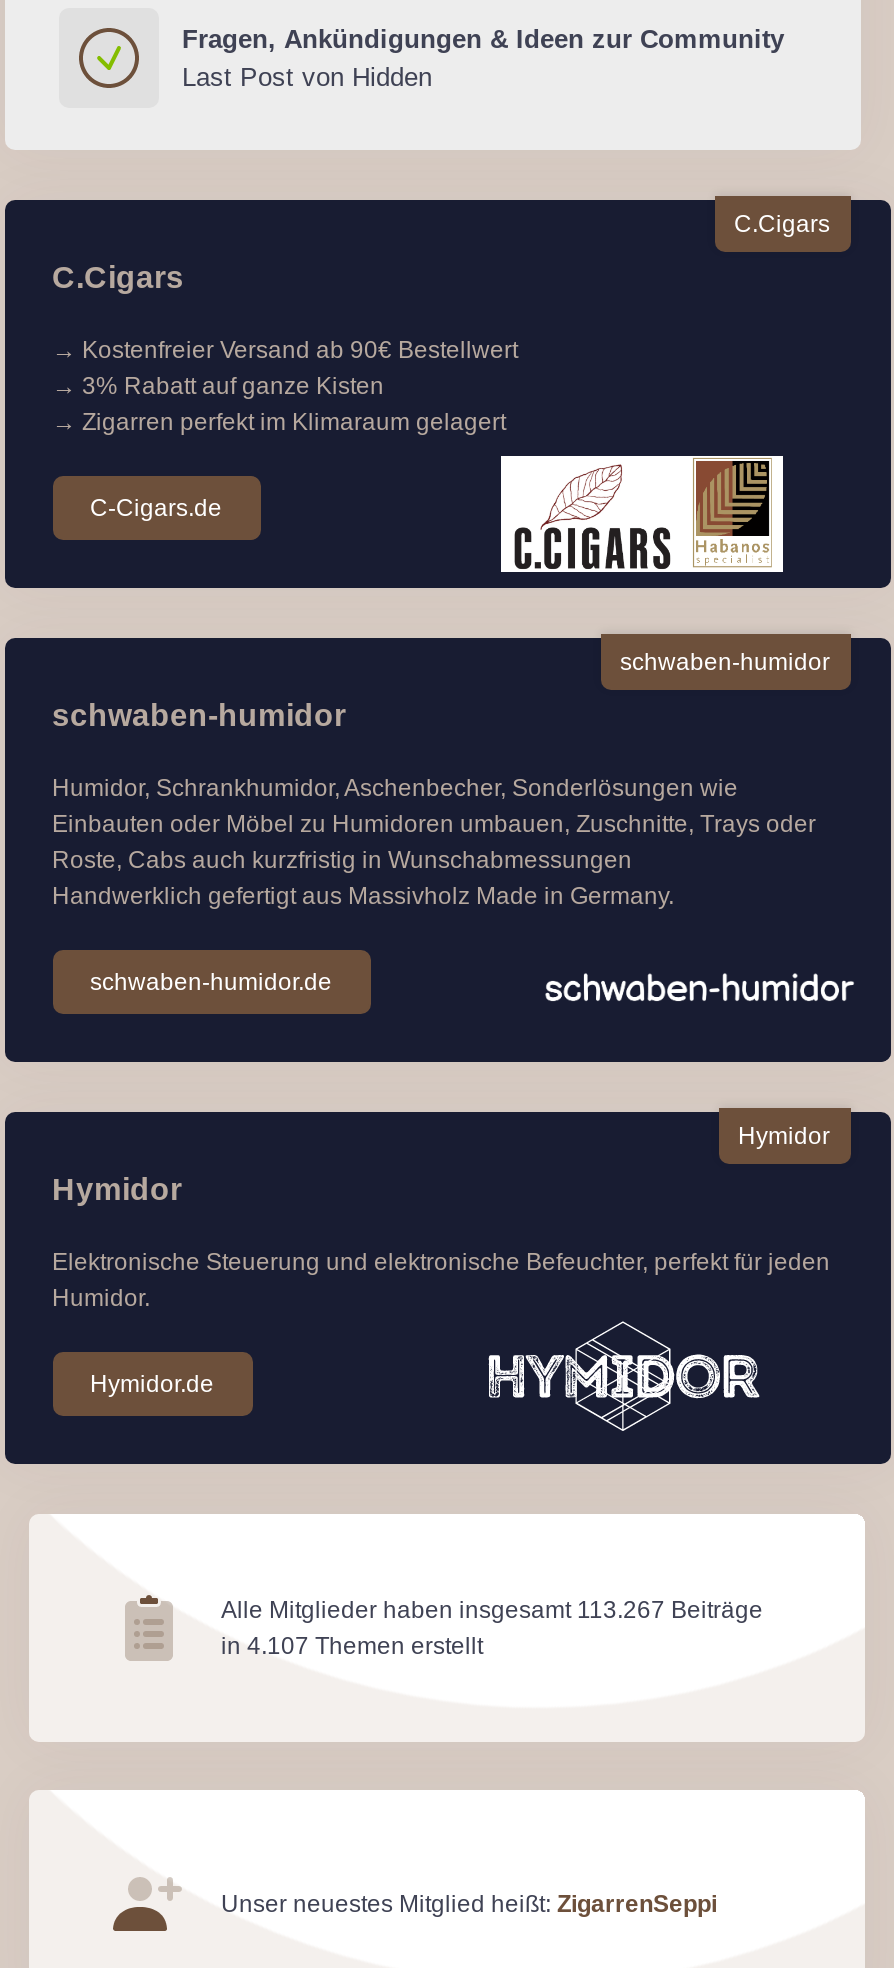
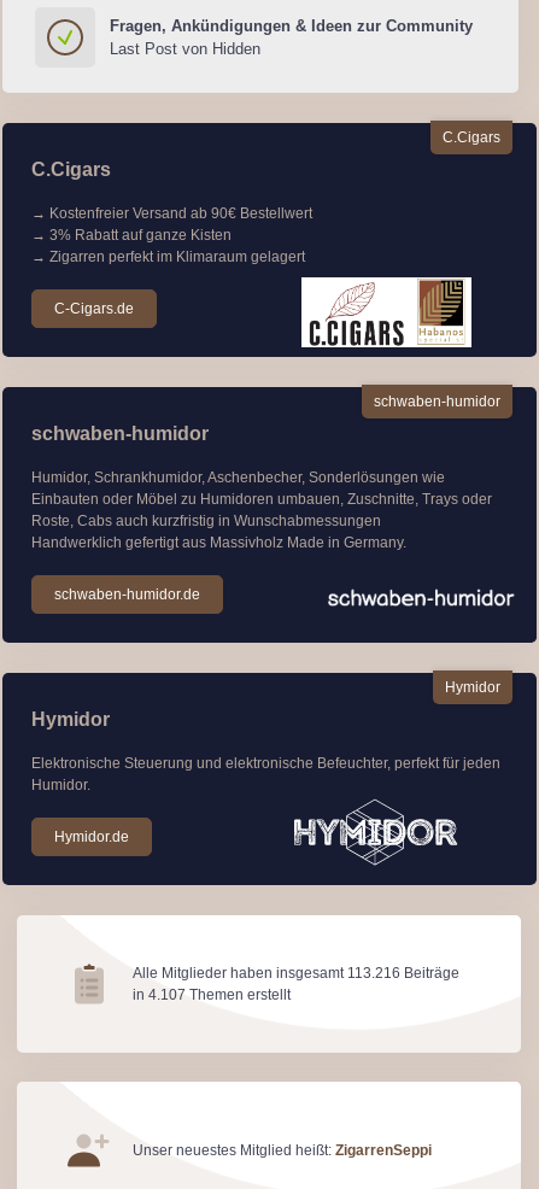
- Alle Mitglieder haben insgesamt 113.267 Beiträge
+ Alle Mitglieder haben insgesamt 113.216 Beiträge
